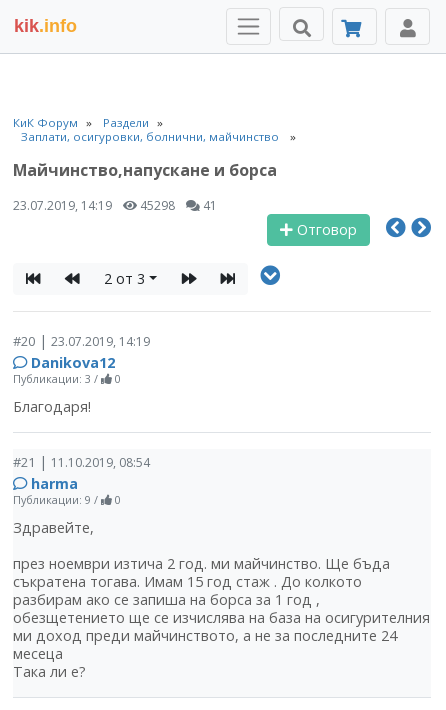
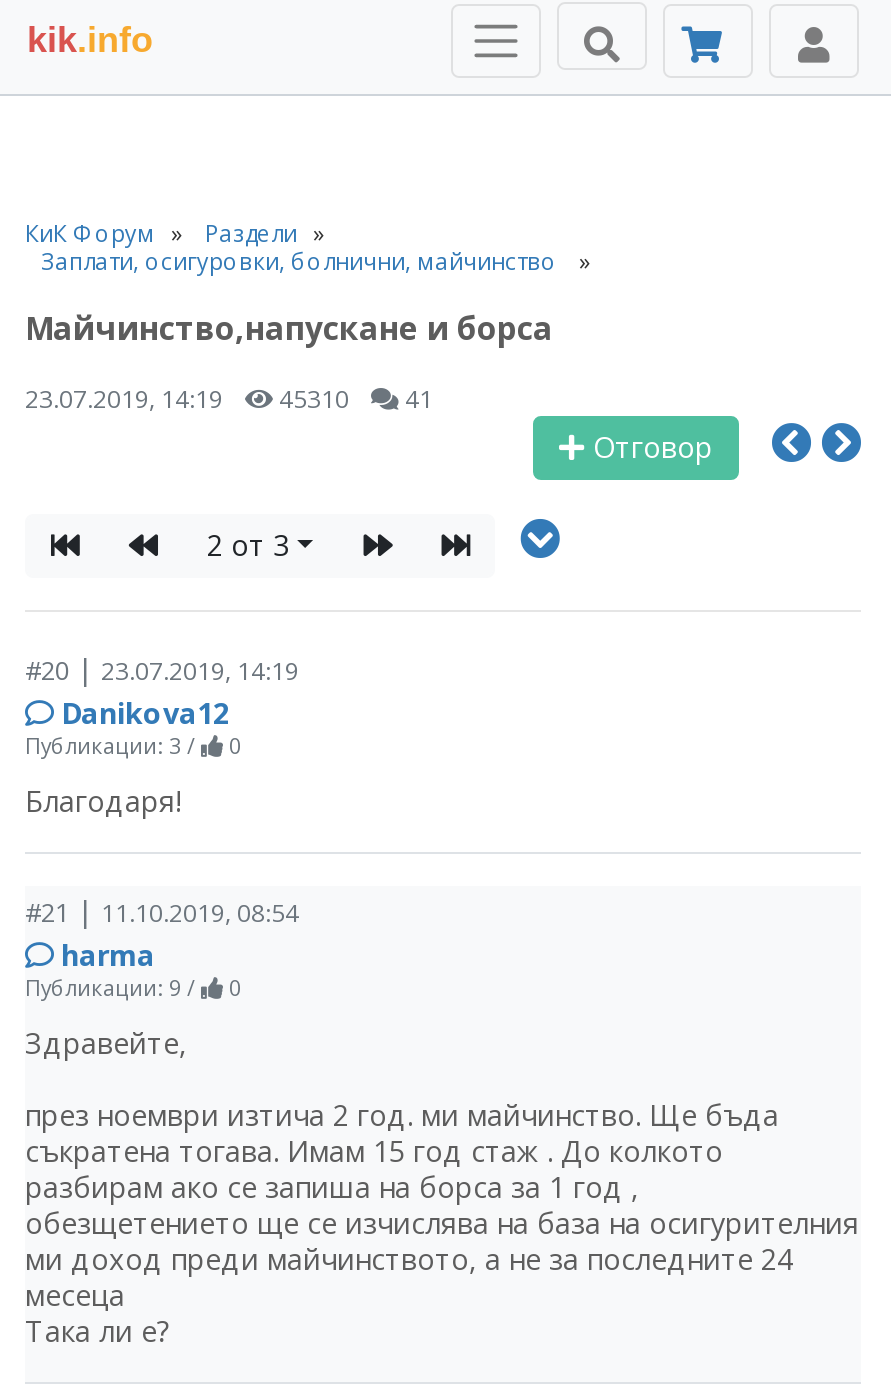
- 23.07.2019, 14:19 45298 41
+ 23.07.2019, 14:19 45310 41
